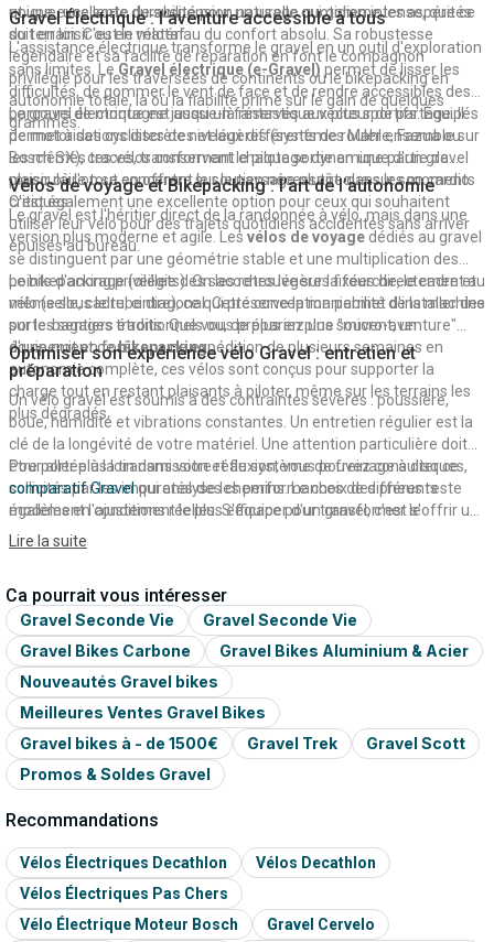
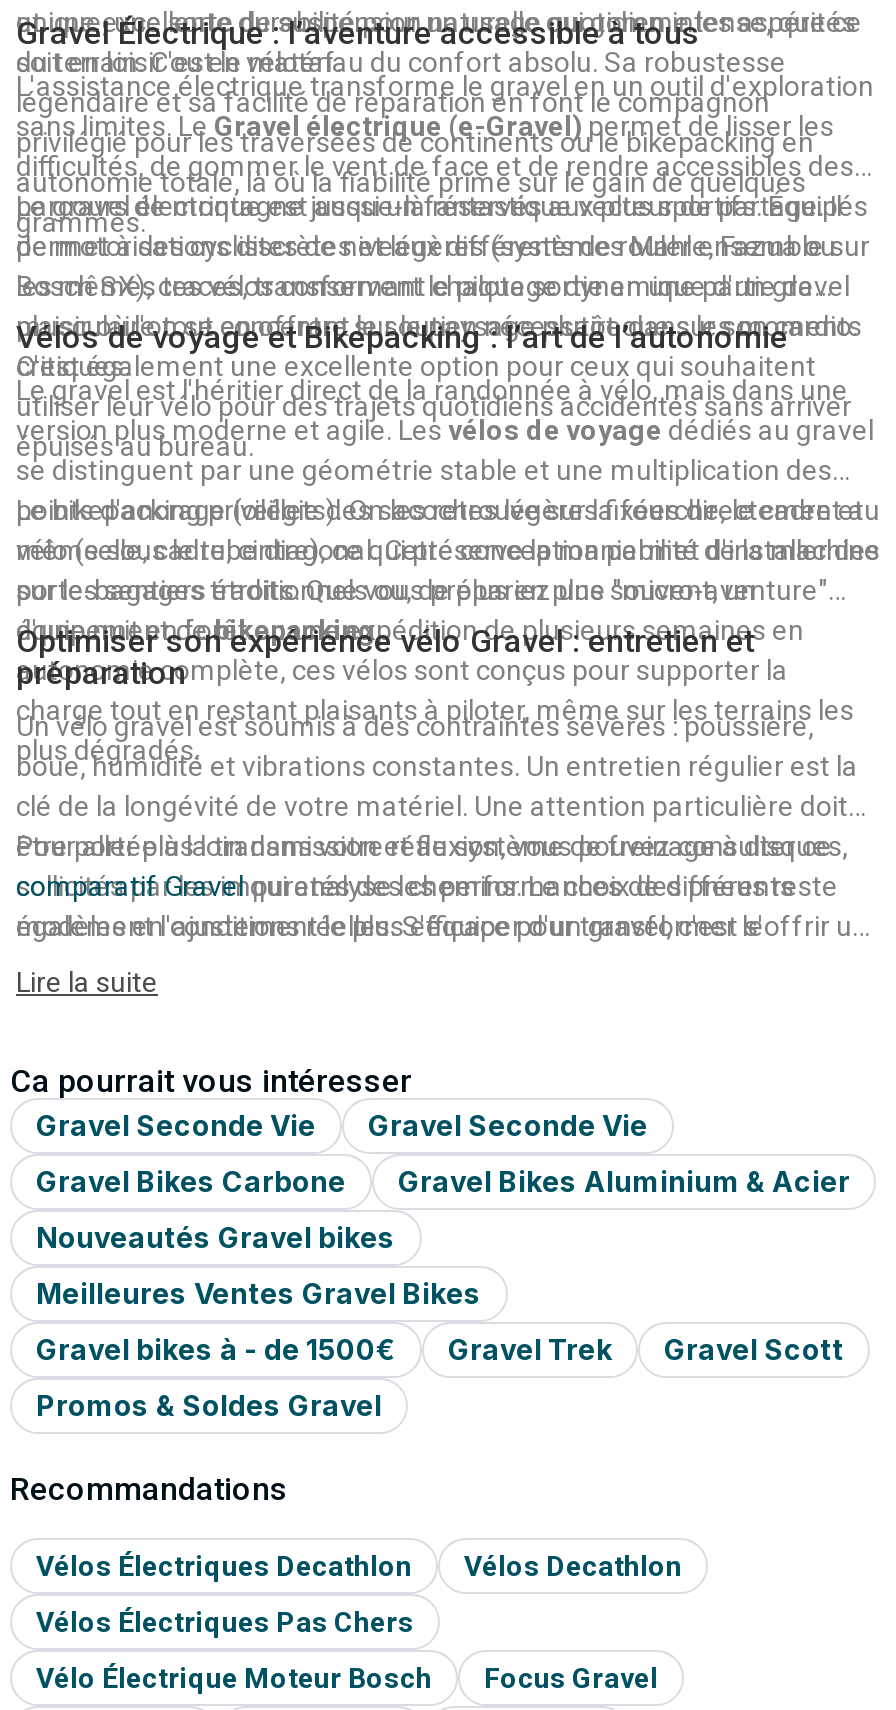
- Gravel Cervelo
+ Focus Gravel
